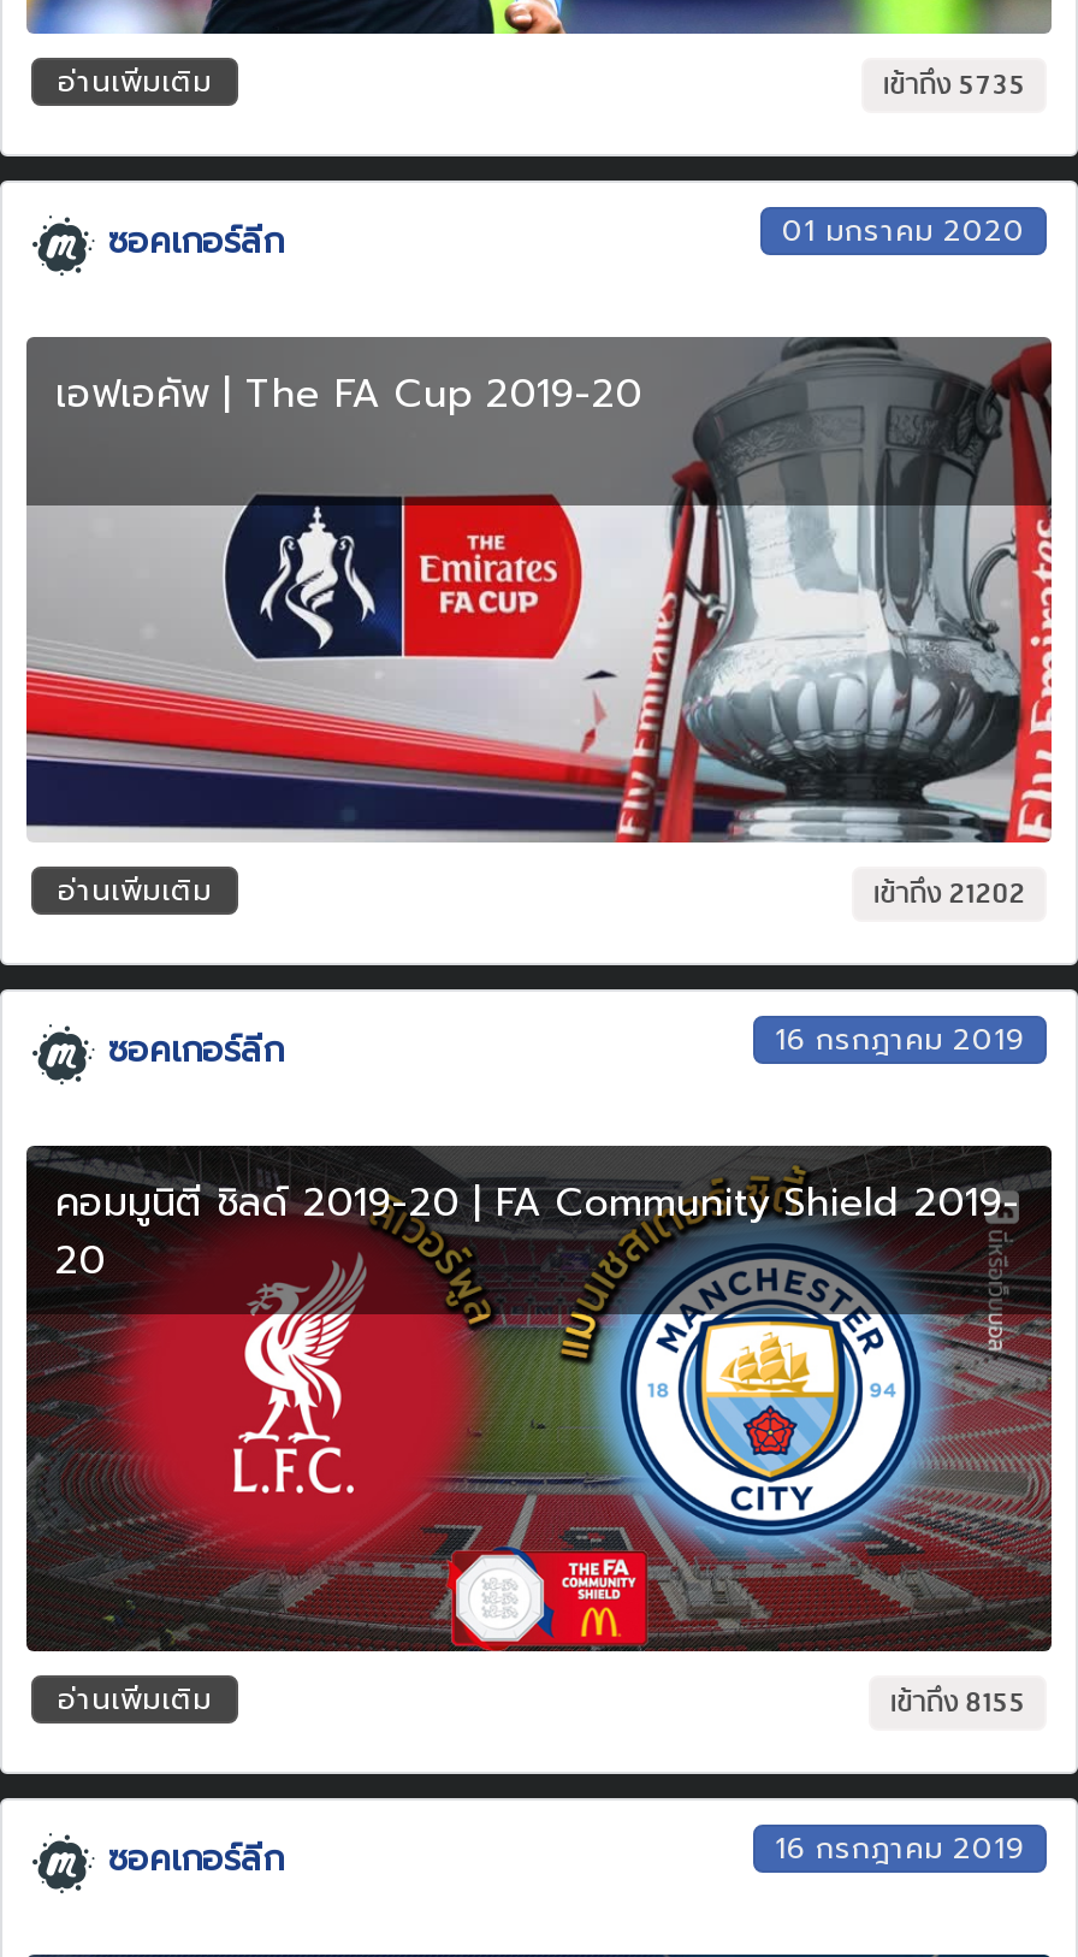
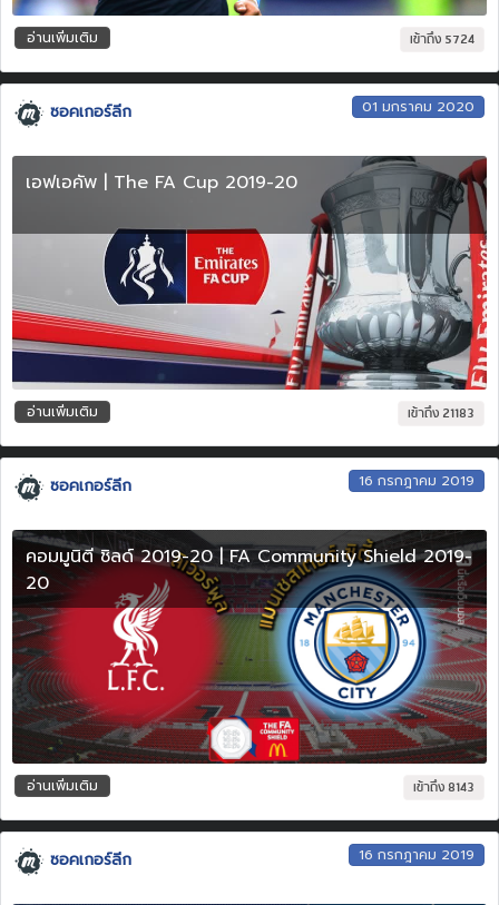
- เข้าถึง 5735
+ เข้าถึง 5724

- เข้าถึง 21202
+ เข้าถึง 21183

- เข้าถึง 8155
+ เข้าถึง 8143
